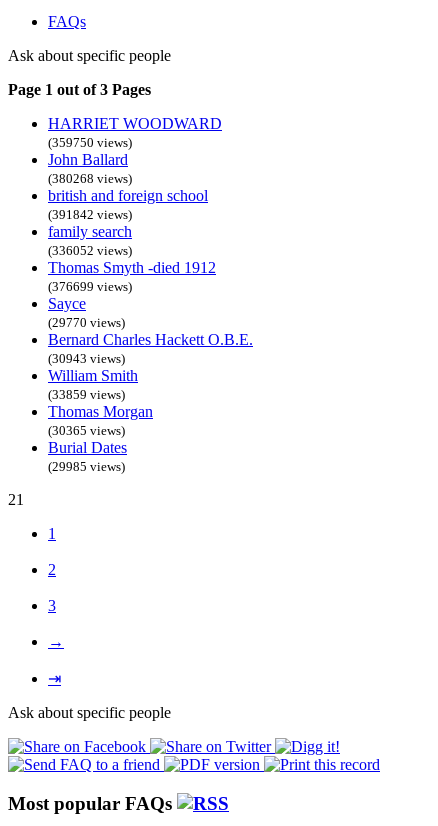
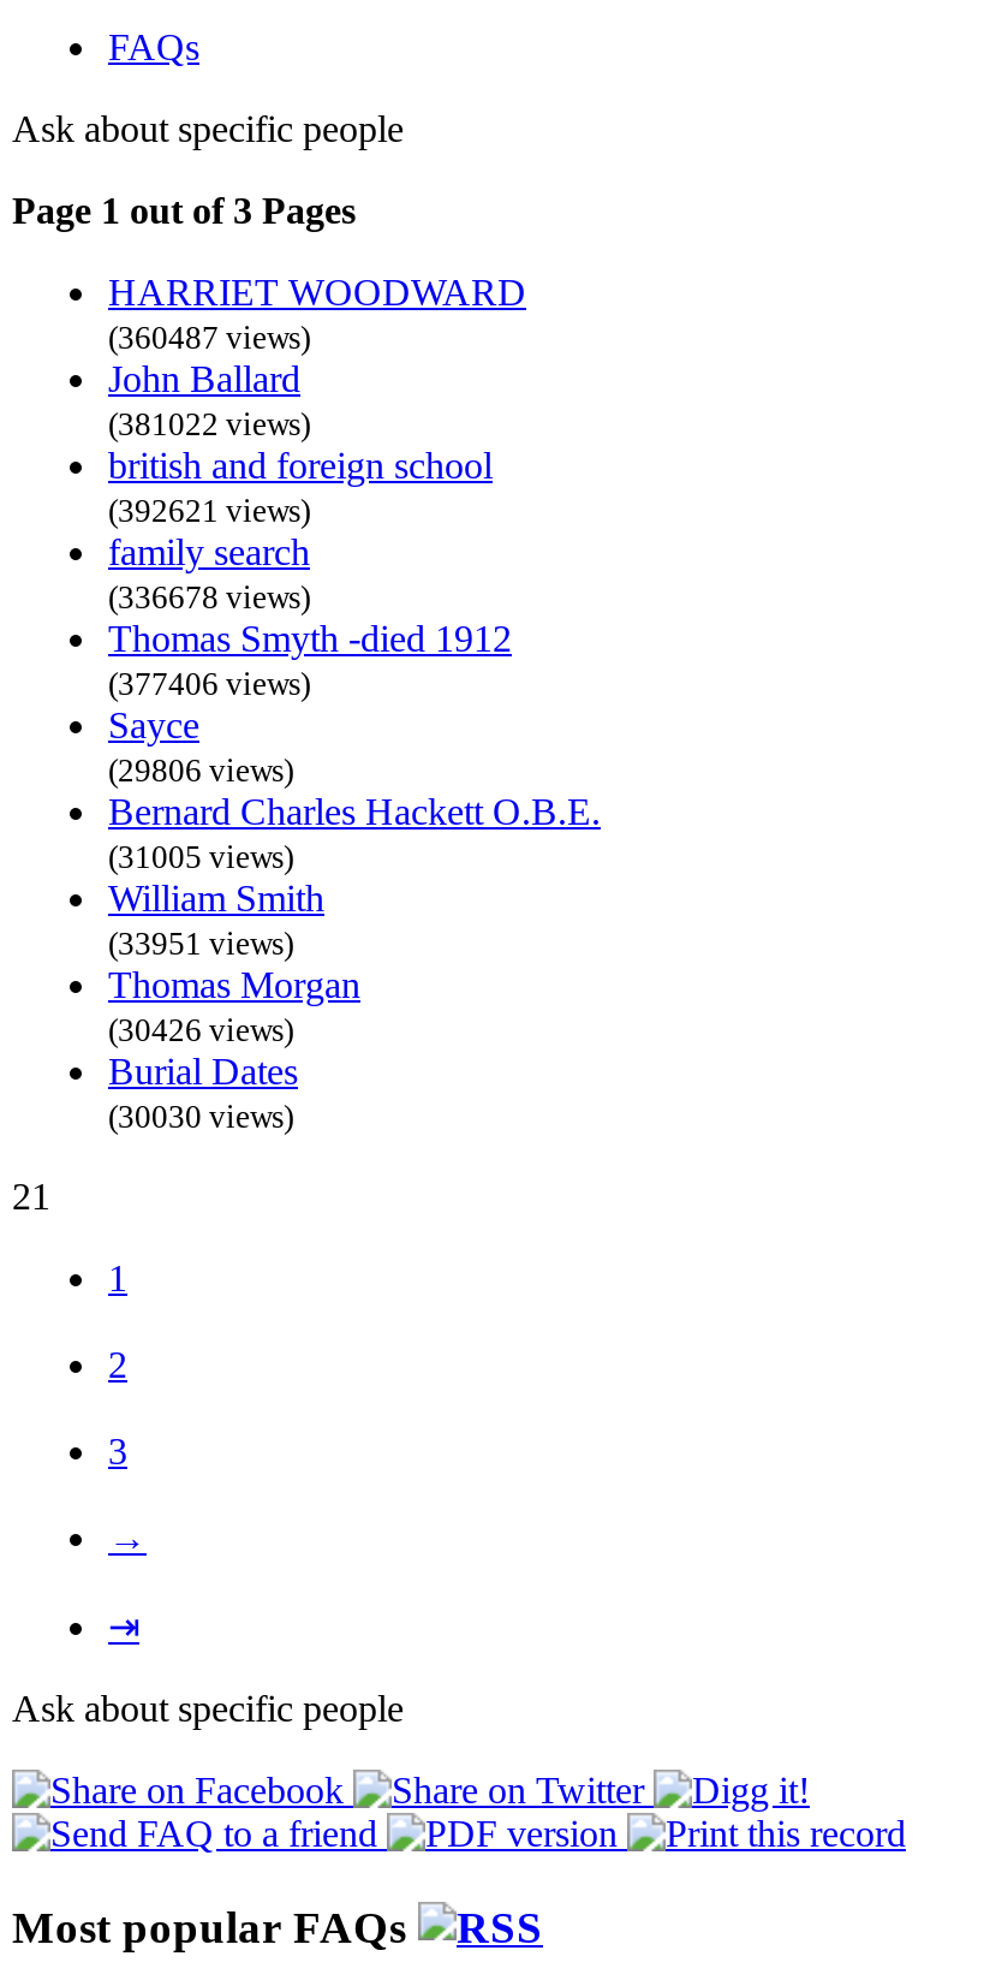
- (359750 views)
+ (360487 views)

- (380268 views)
+ (381022 views)

- (391842 views)
+ (392621 views)

- (336052 views)
+ (336678 views)

- (376699 views)
+ (377406 views)

- (29770 views)
+ (29806 views)

- (30943 views)
+ (31005 views)

- (33859 views)
+ (33951 views)

- (30365 views)
+ (30426 views)

- (29985 views)
+ (30030 views)
